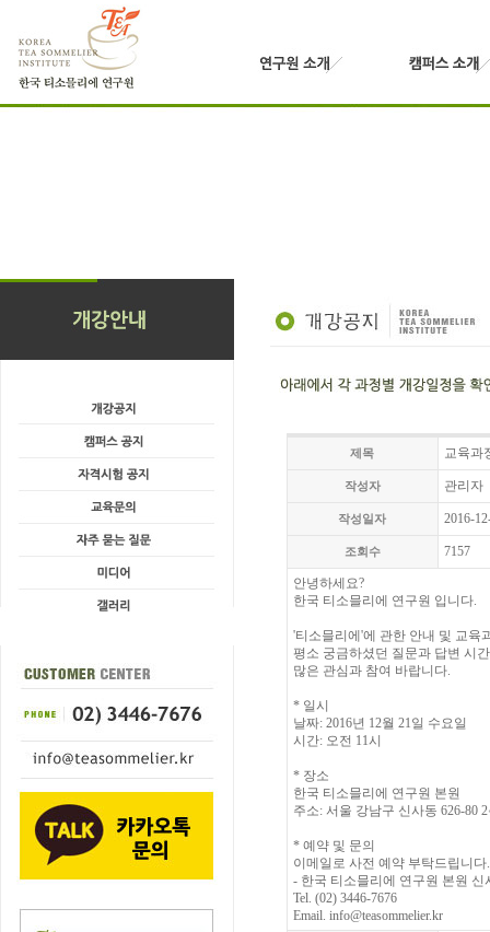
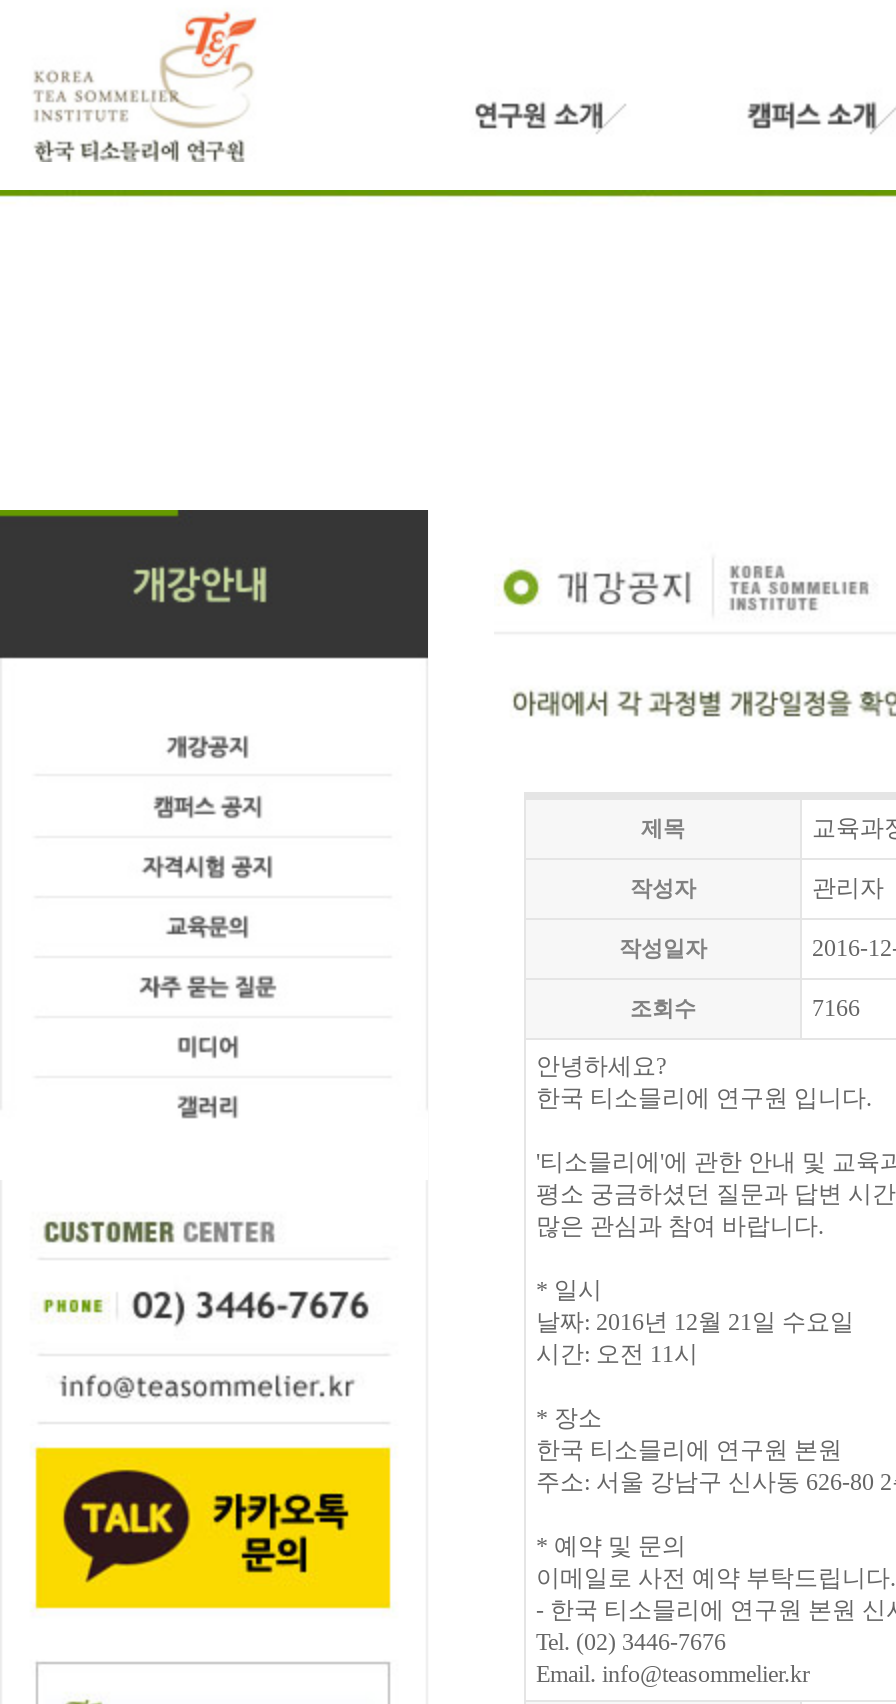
- 7157
+ 7166
